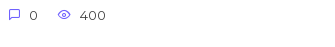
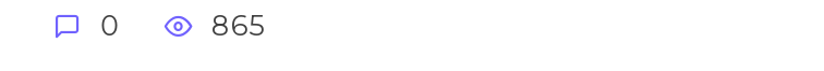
- 400
+ 865
